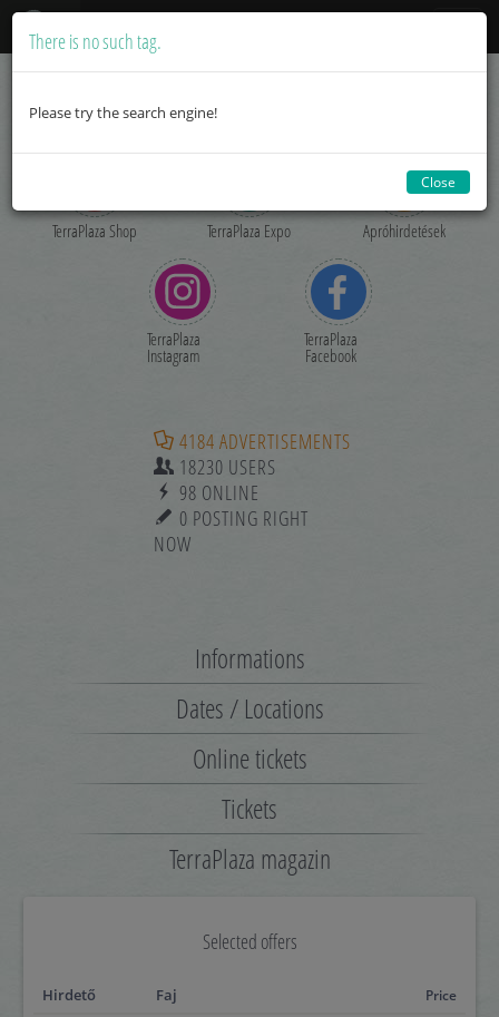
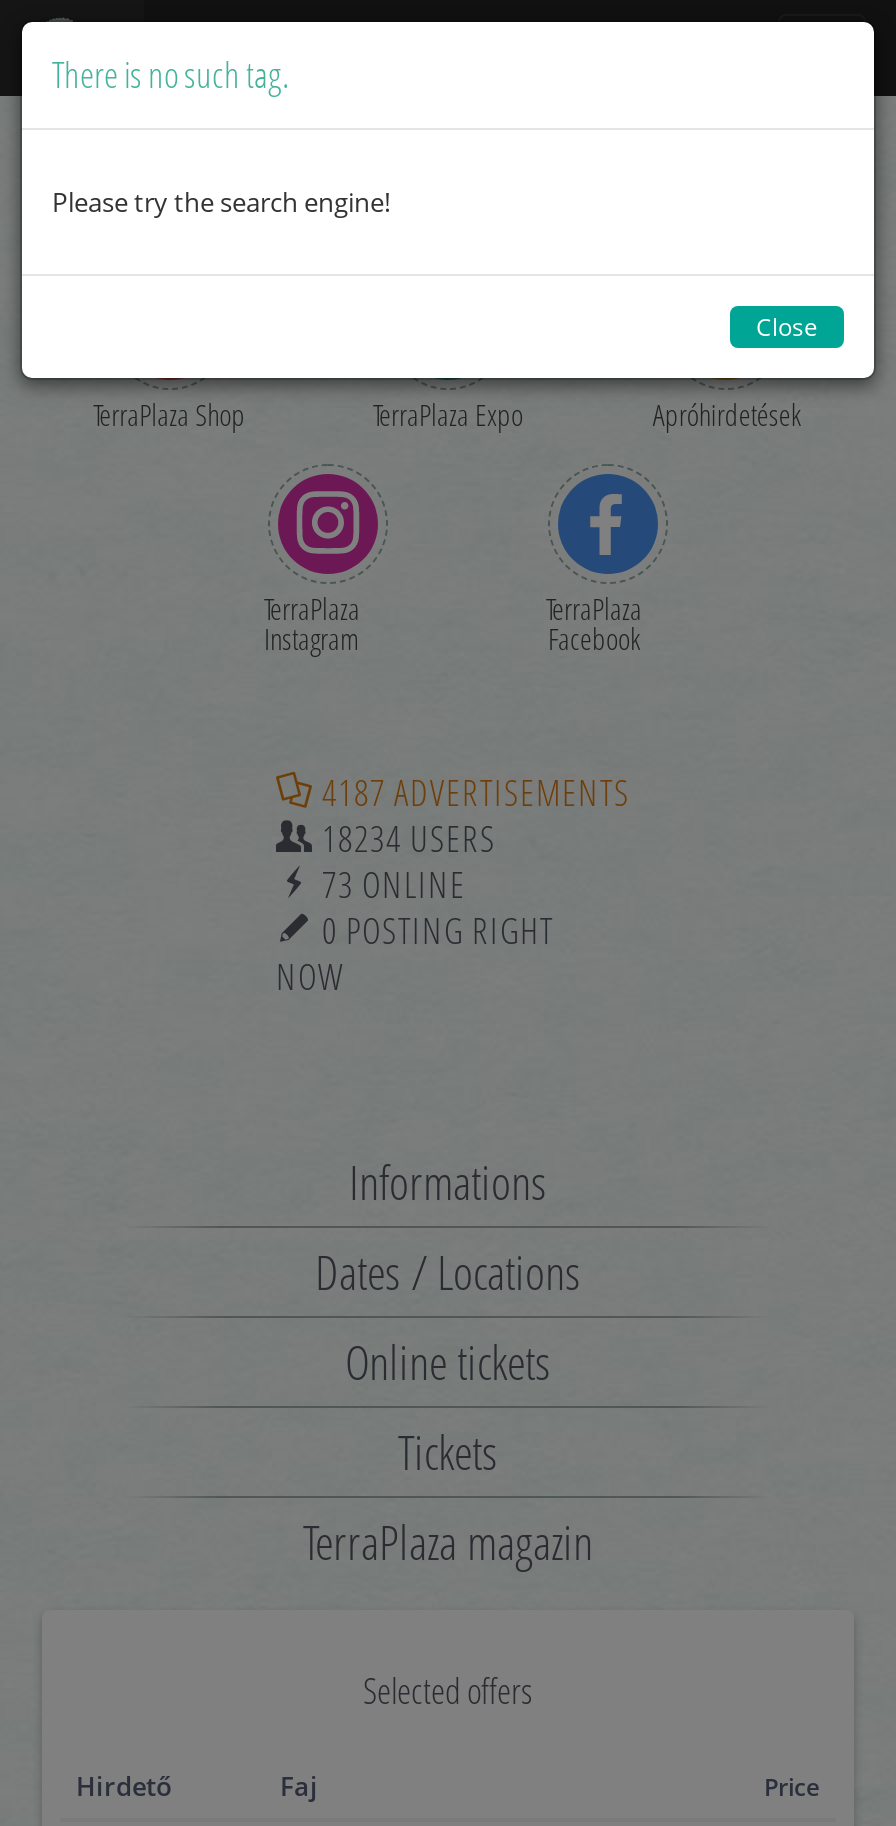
- 4184 ADVERTISEMENTS
+ 4187 ADVERTISEMENTS

- 18230 USERS
+ 18234 USERS

- 98 ONLINE
+ 73 ONLINE
